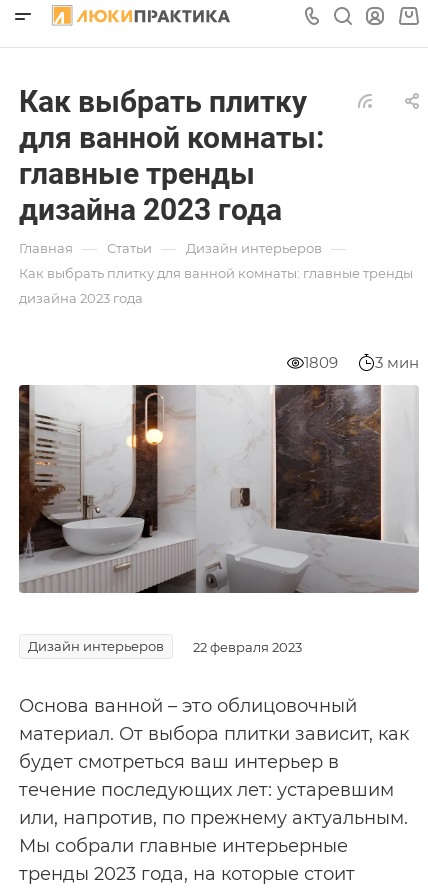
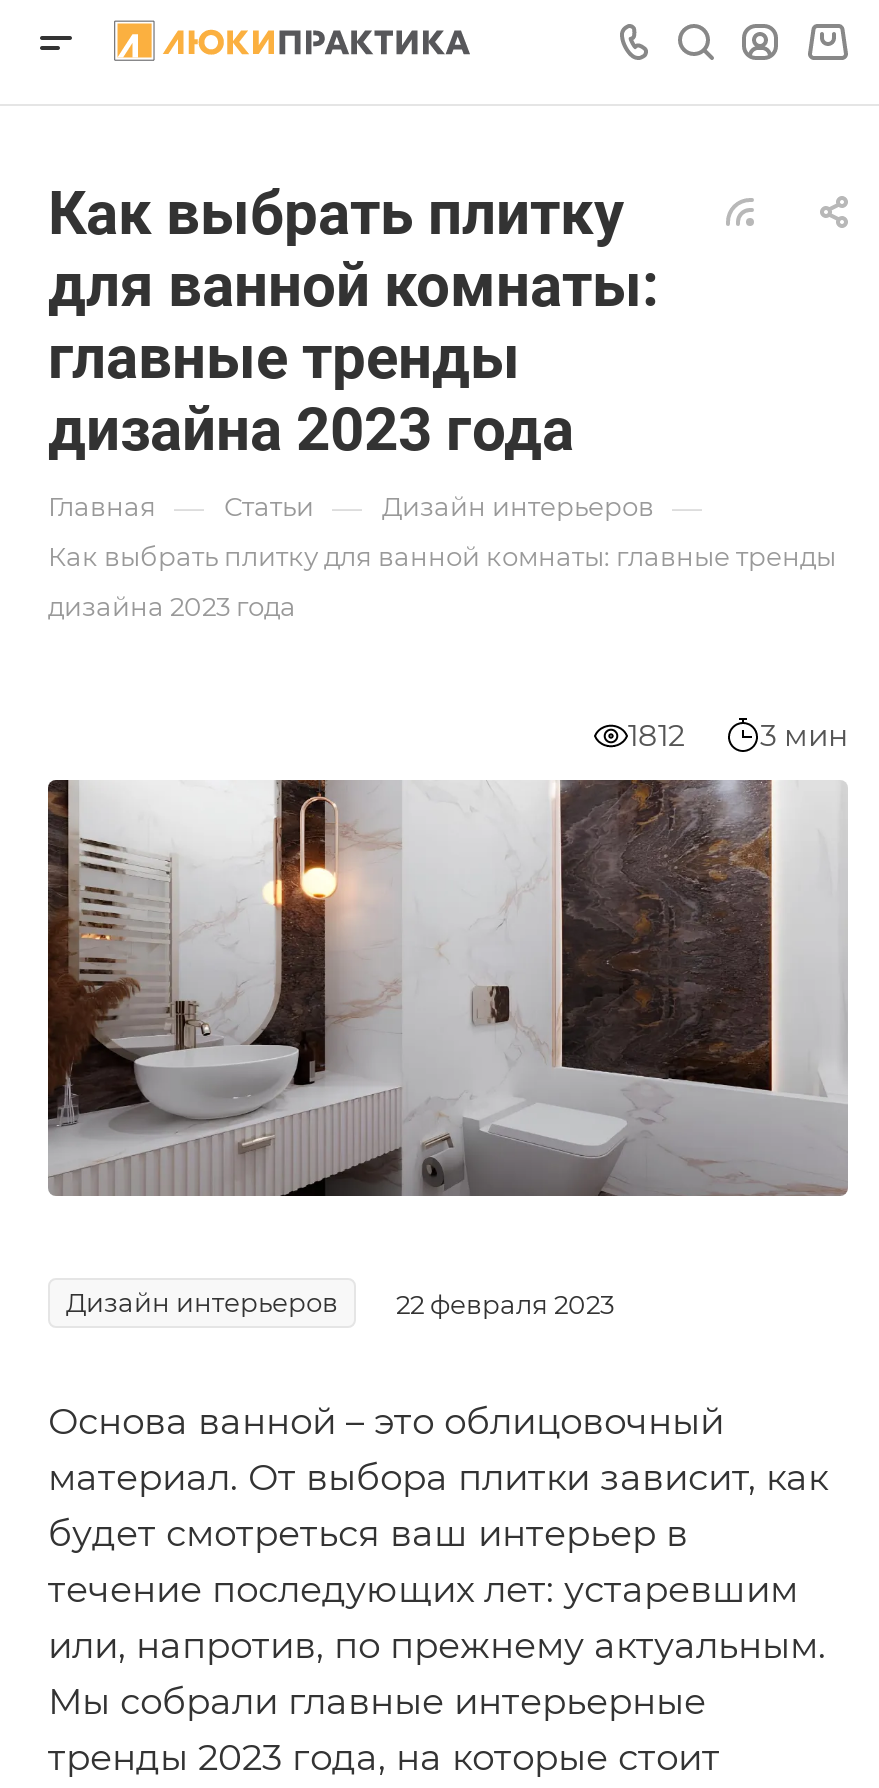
- 1809
+ 1812
